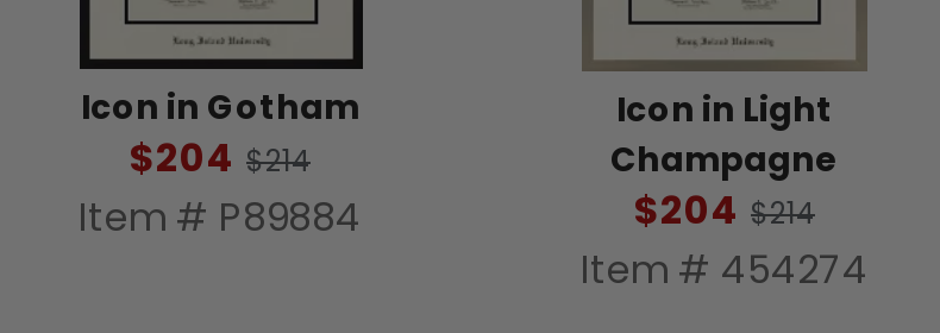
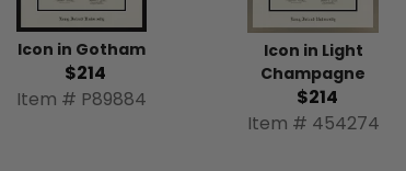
- $204 $214
+ $214

- $204 $214
+ $214
